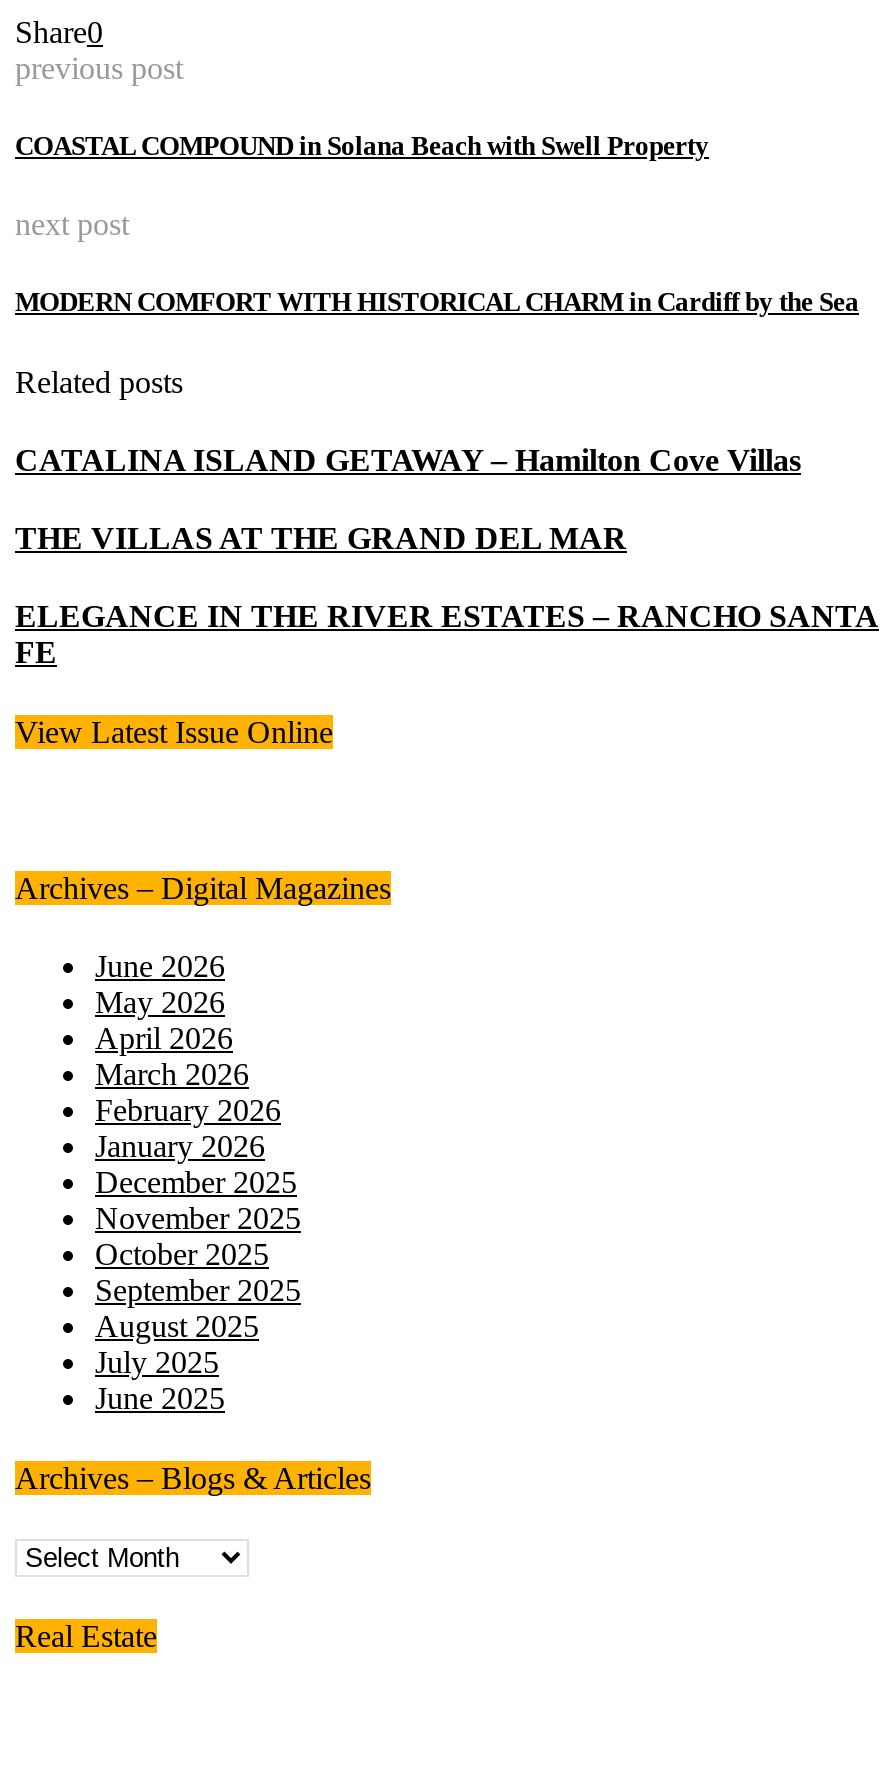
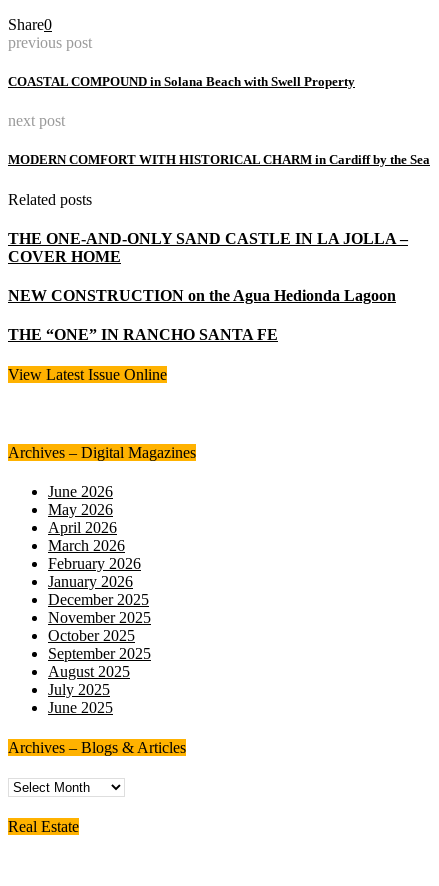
- CATALINA ISLAND GETAWAY – Hamilton Cove Villas
+ THE ONE-AND-ONLY SAND CASTLE IN LA JOLLA –
+ COVER HOME

- THE VILLAS AT THE GRAND DEL MAR
+ NEW CONSTRUCTION on the Agua Hedionda Lagoon

- ELEGANCE IN THE RIVER ESTATES – RANCHO SANTA
- FE
+ THE “ONE” IN RANCHO SANTA FE
